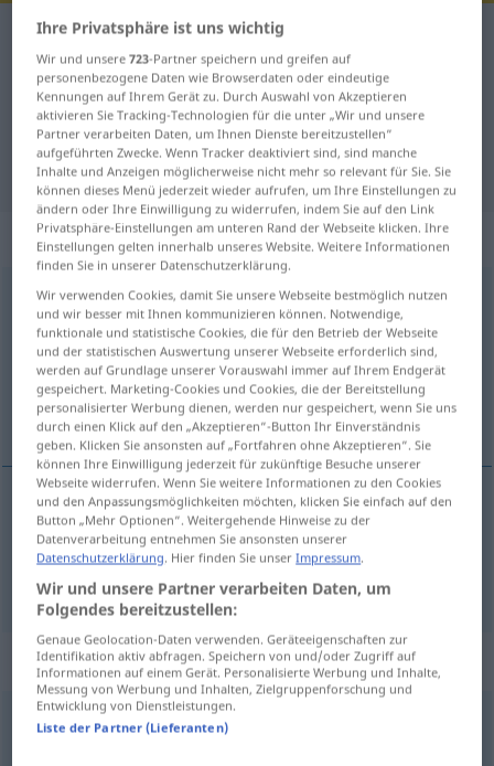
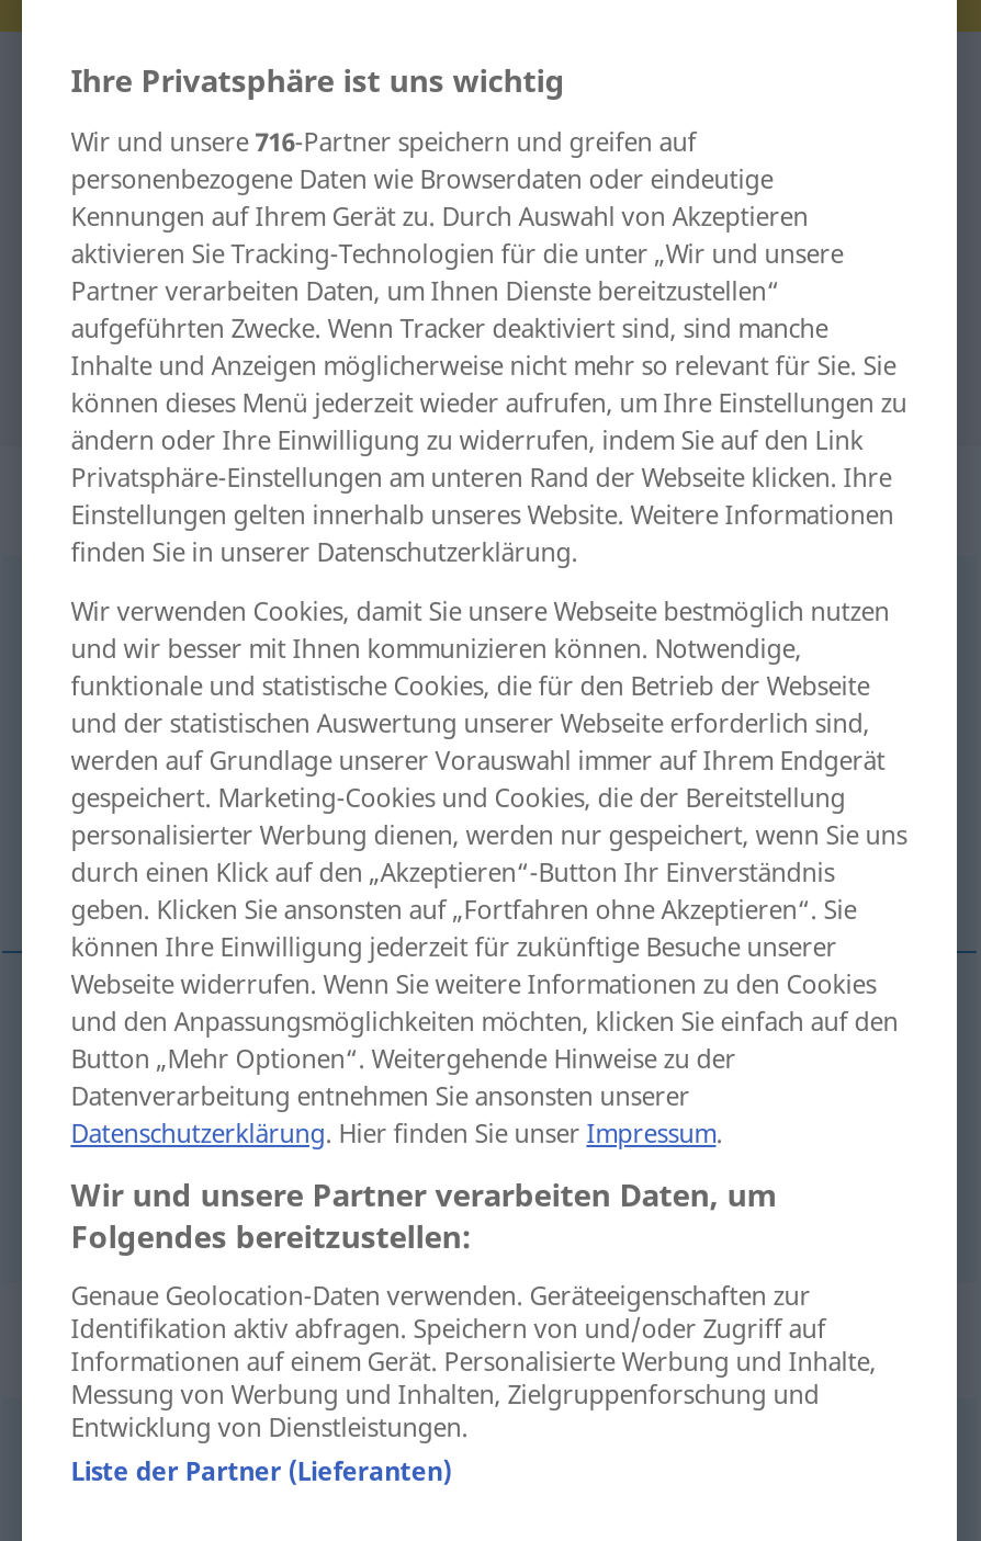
- Wir und unsere 723-Partner speichern und greifen auf
+ Wir und unsere 716-Partner speichern und greifen auf
